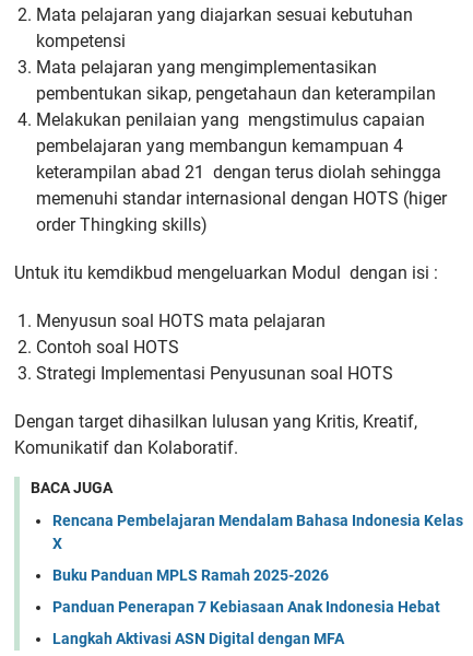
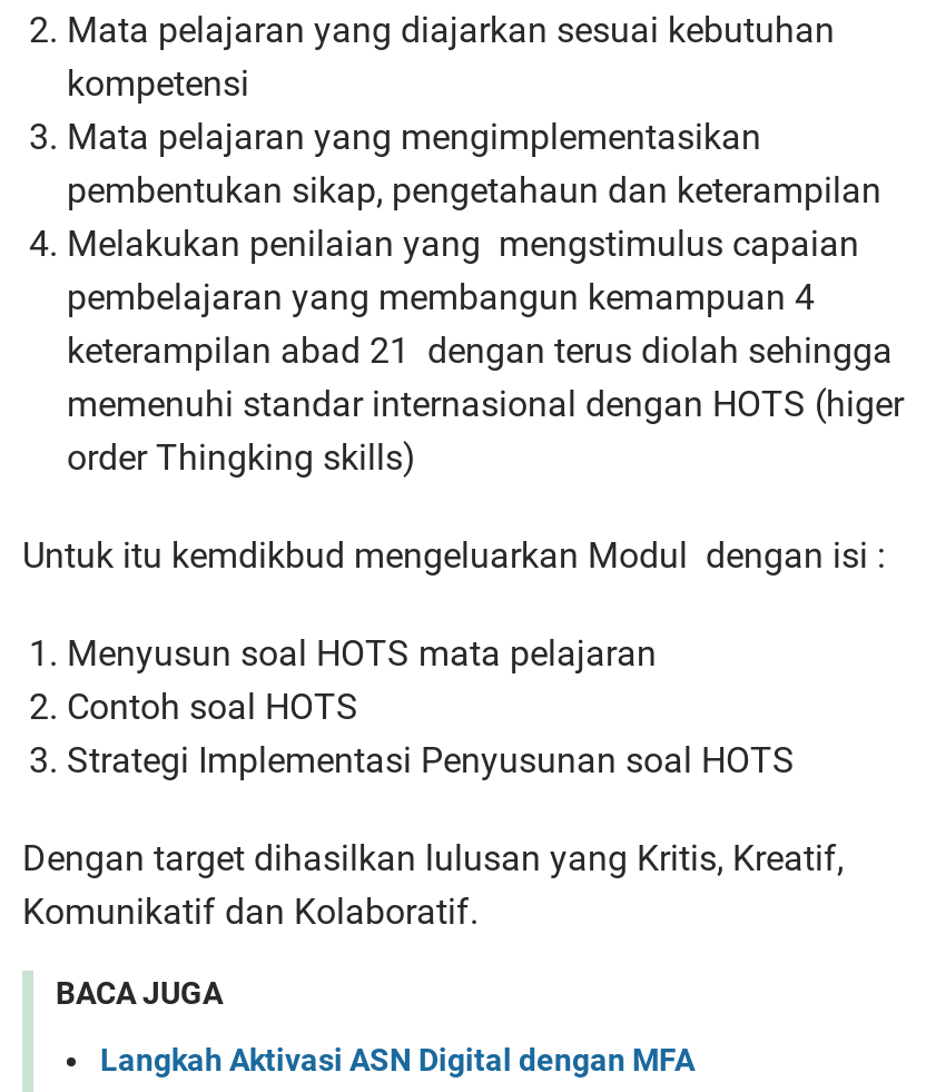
- Rencana Pembelajaran Mendalam Bahasa Indonesia Kelas
- X
- Buku Panduan MPLS Ramah 2025-2026
- Panduan Penerapan 7 Kebiasaan Anak Indonesia Hebat
